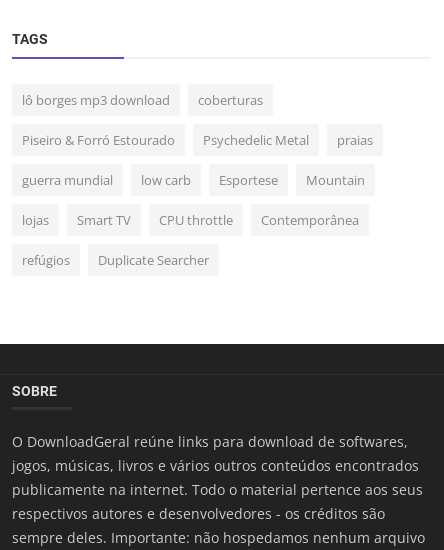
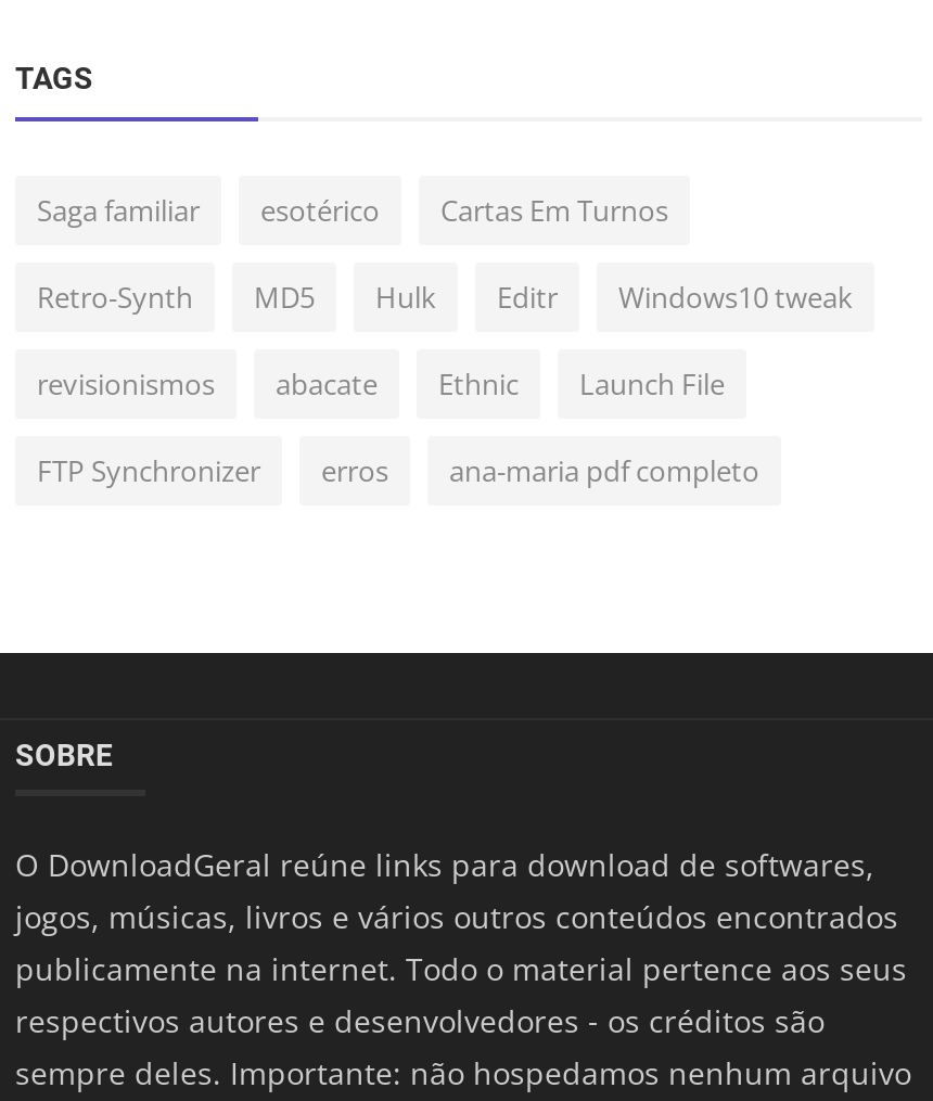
- lô borges mp3 download
- coberturas
- Piseiro & Forró Estourado
- Psychedelic Metal
- praias
- guerra mundial
- low carb
- Esportese
- Mountain
- lojas
- Smart TV
- CPU throttle
- Contemporânea
- refúgios
- Duplicate Searcher
+ Saga familiar
+ esotérico
+ Cartas Em Turnos
+ Retro-Synth
+ MD5
+ Hulk
+ Editr
+ Windows10 tweak
+ revisionismos
+ abacate
+ Ethnic
+ Launch File
+ FTP Synchronizer
+ erros
+ ana-maria pdf completo
